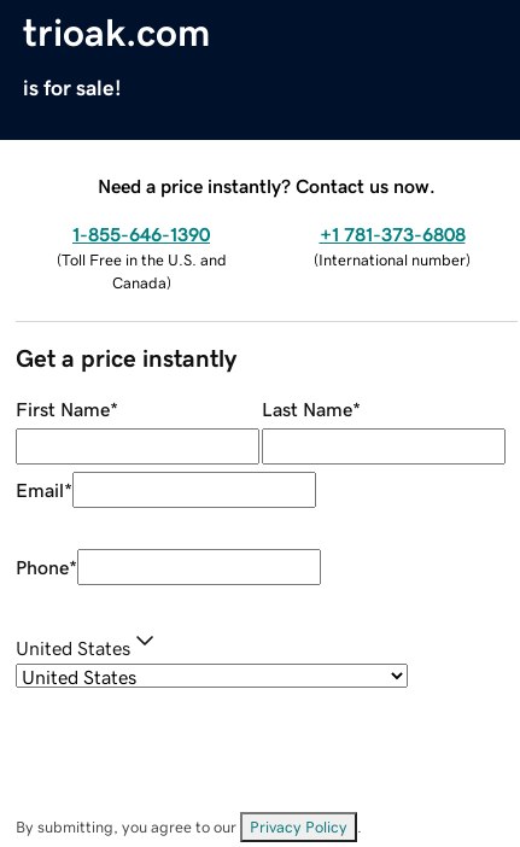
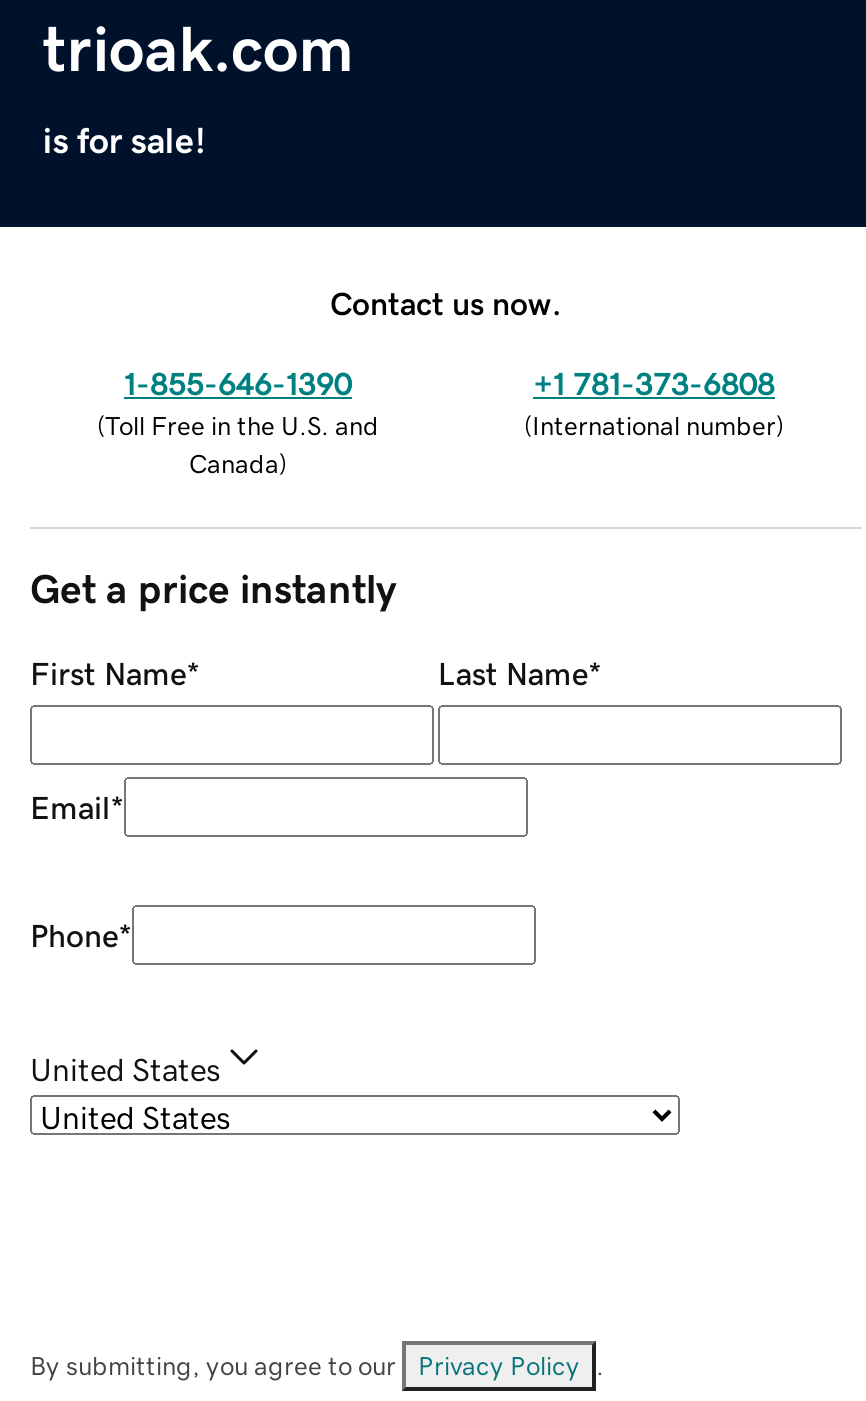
- Need a price instantly? Contact us now.
+ Contact us now.
